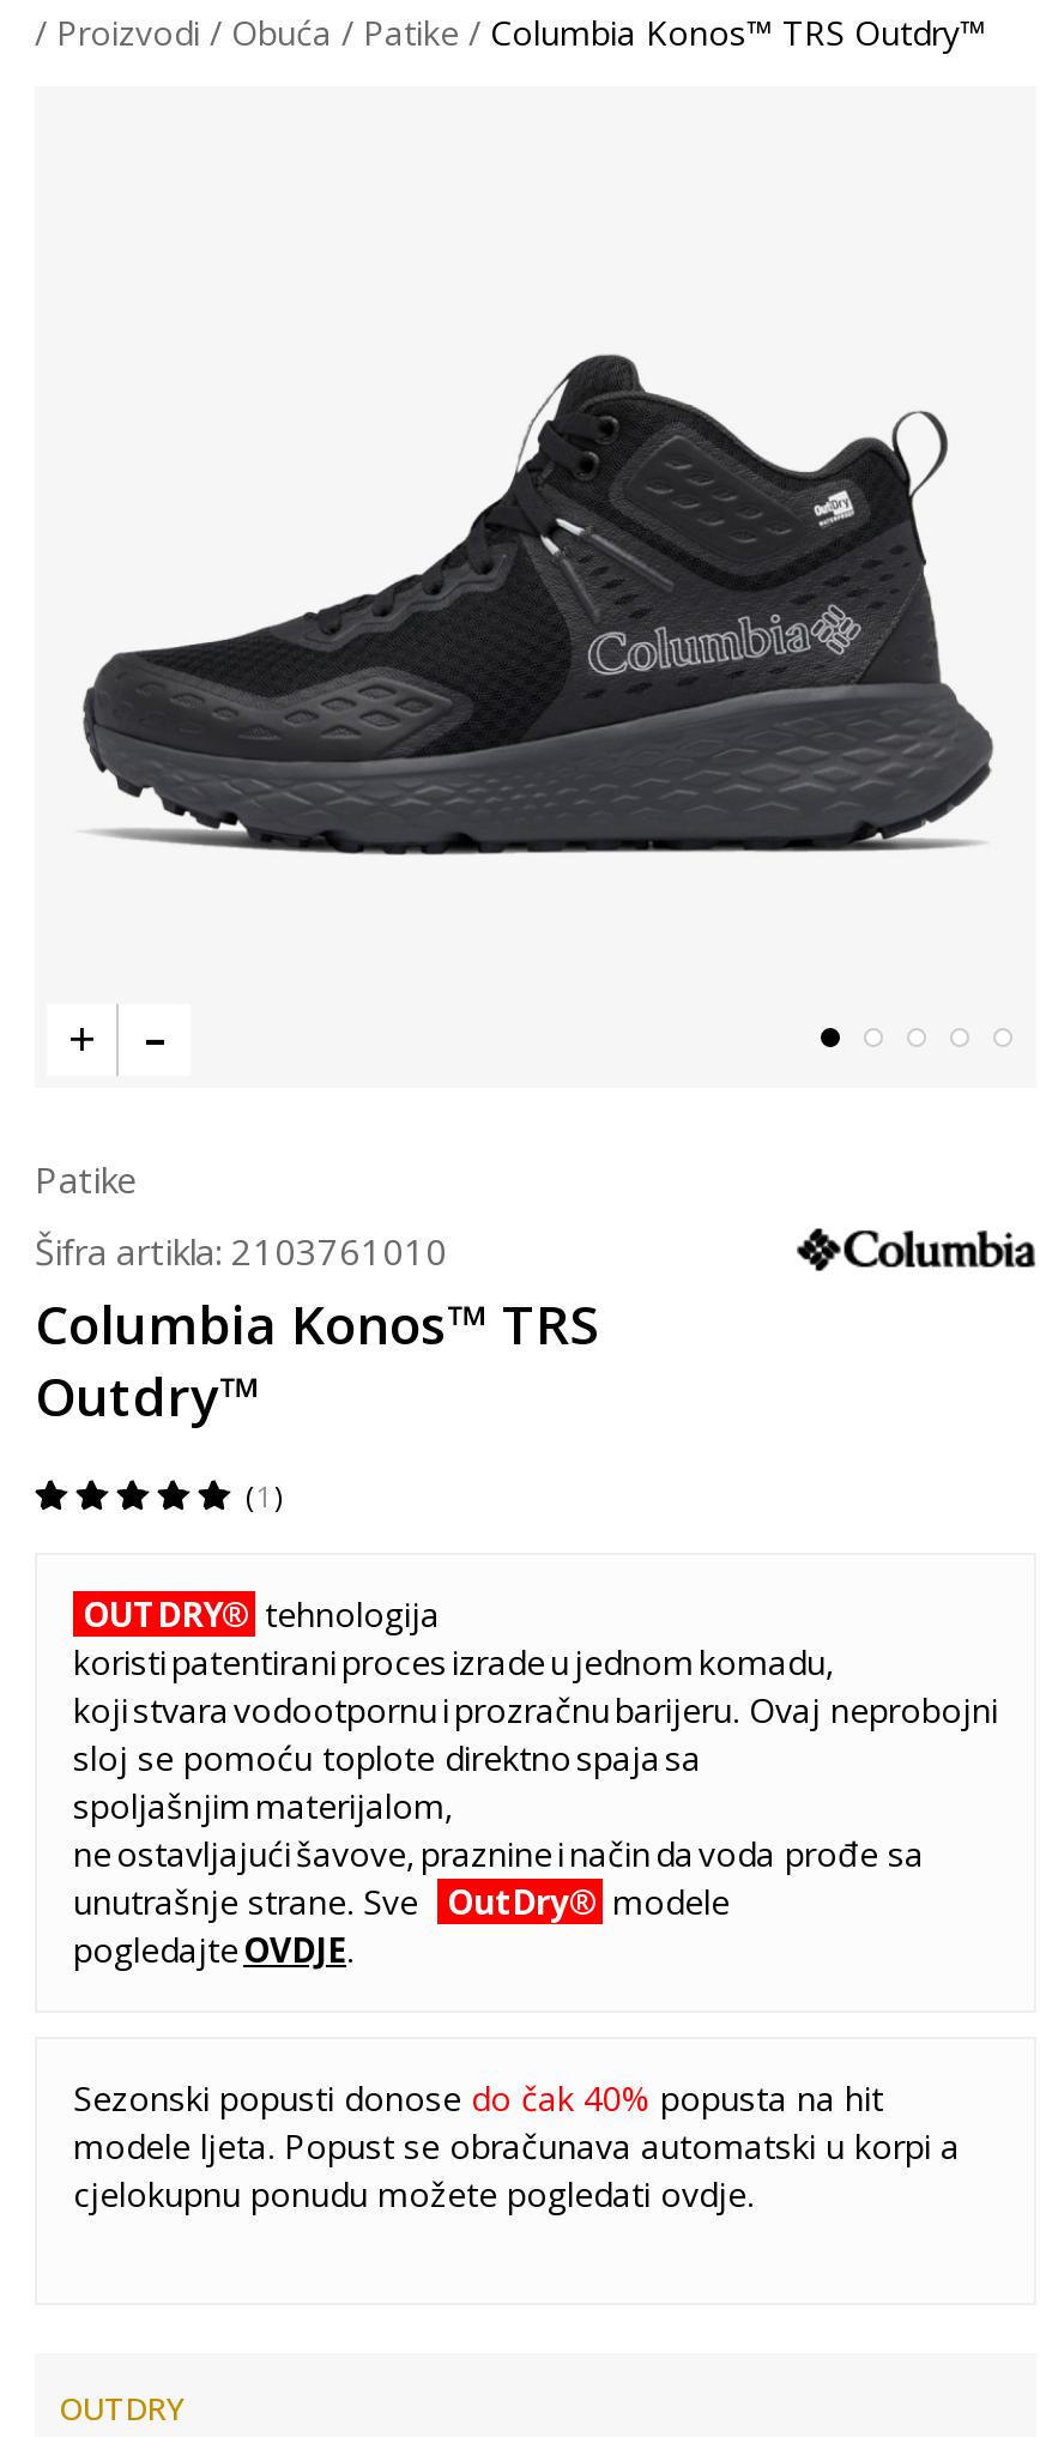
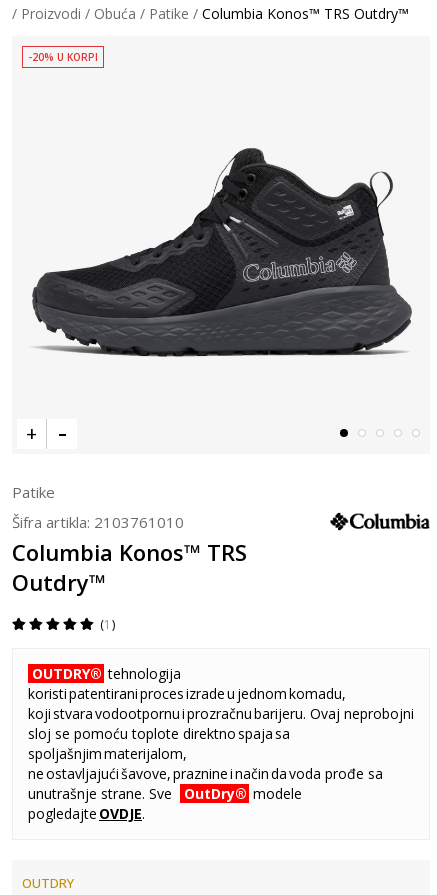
+ -20% U KORPI

- Sezonski popusti donose do čak 40% popusta na hit
- modele ljeta. Popust se obračunava automatski u korpi a
- cjelokupnu ponudu možete pogledati ovdje.
